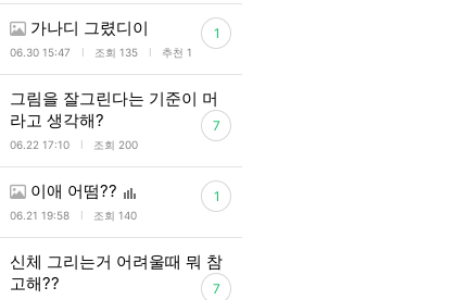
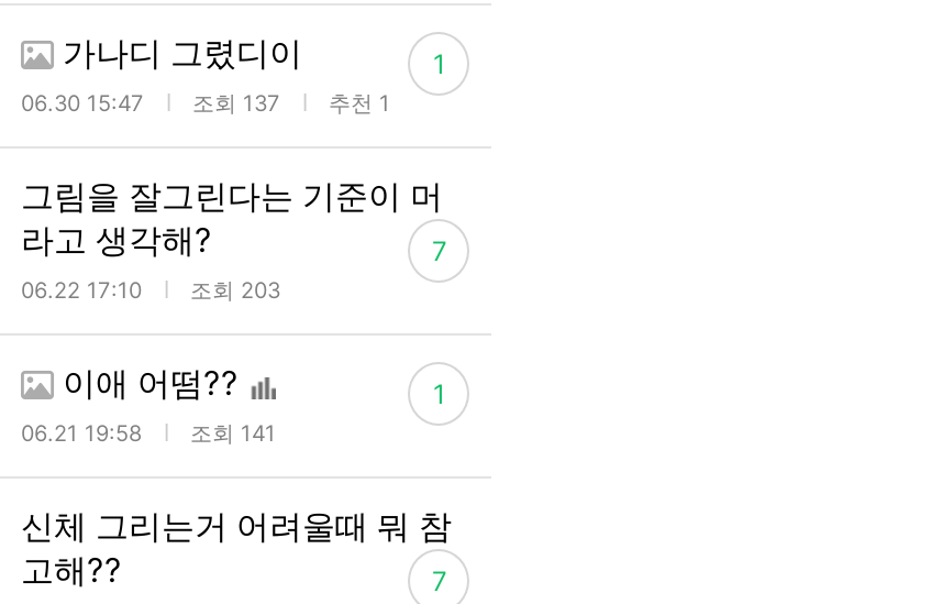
- 06.30 15:47 조회 135 추천 1
+ 06.30 15:47 조회 137 추천 1

- 06.22 17:10 조회 200
+ 06.22 17:10 조회 203

- 06.21 19:58 조회 140
+ 06.21 19:58 조회 141
